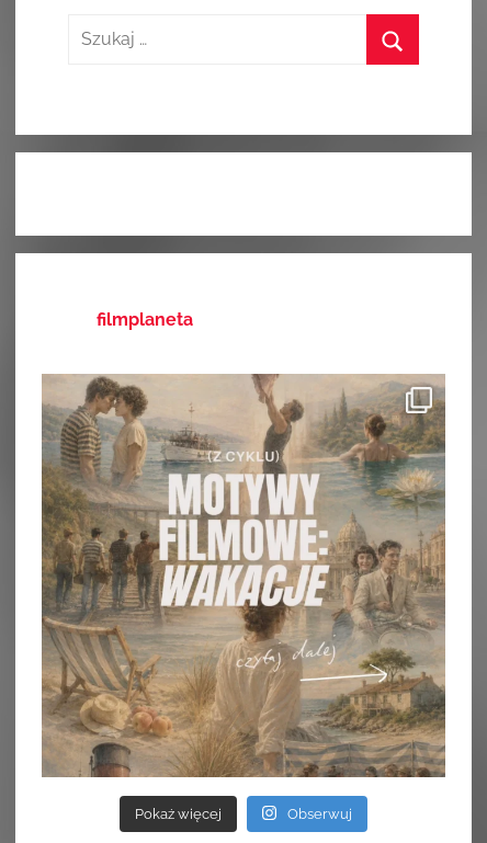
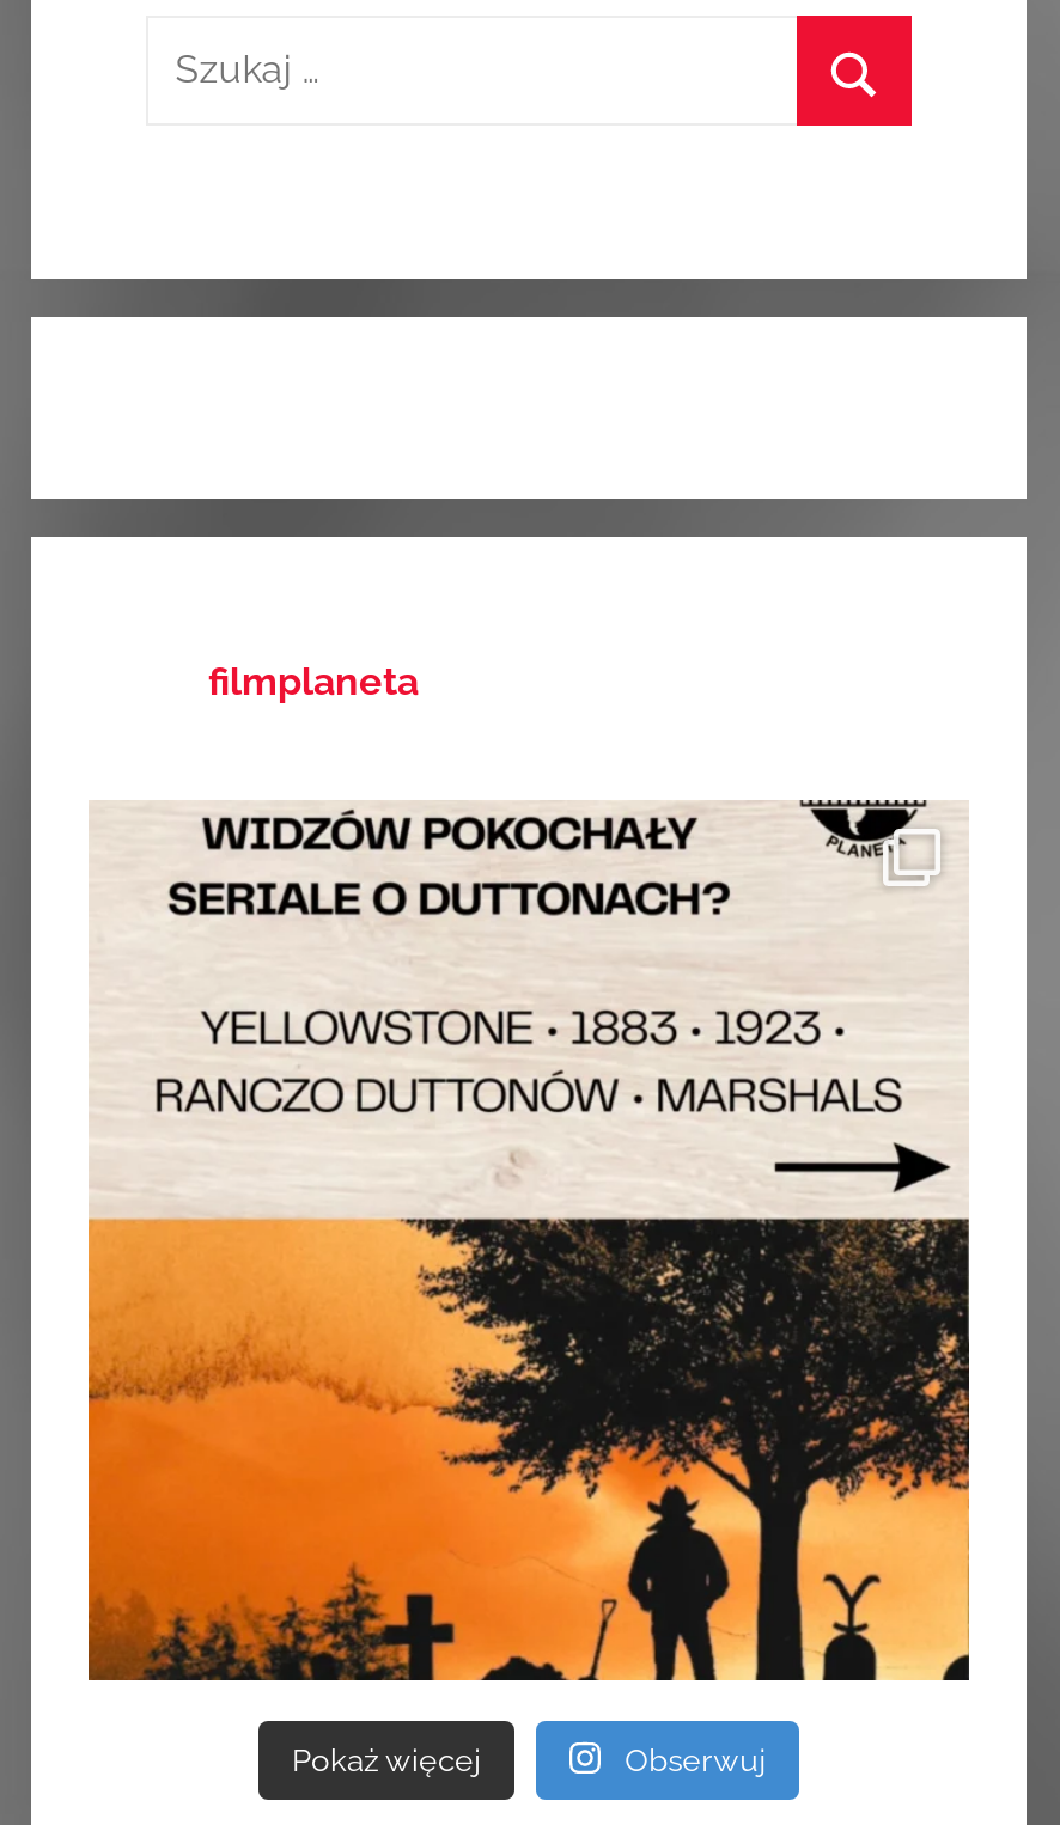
- [image]
+ [image]
